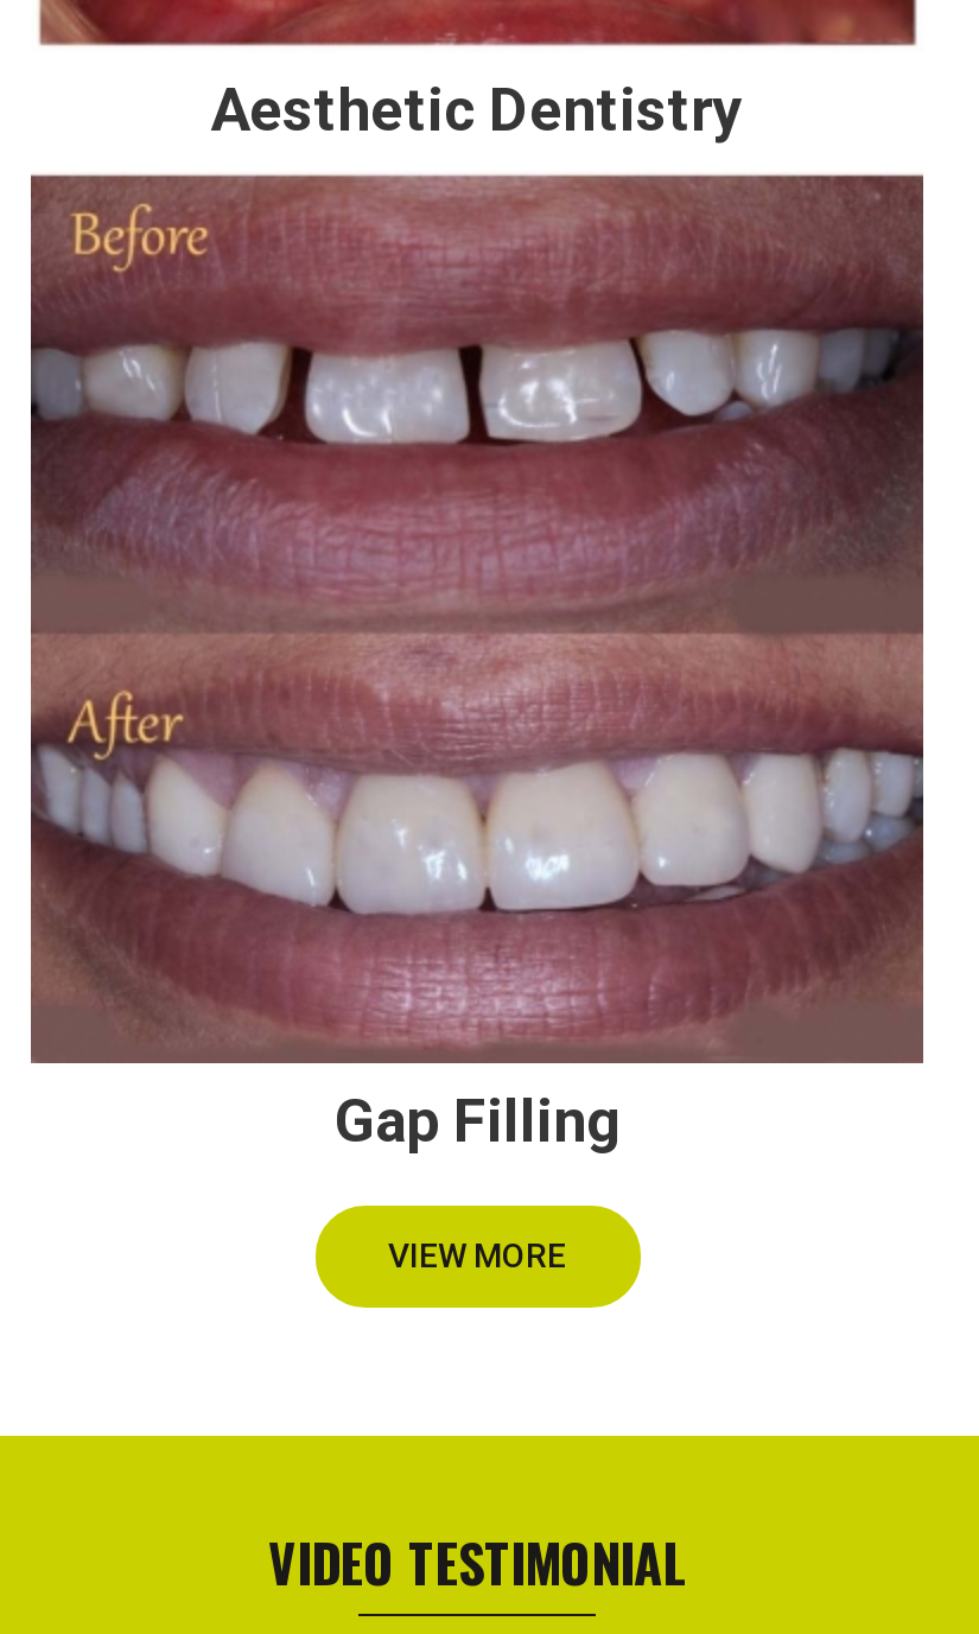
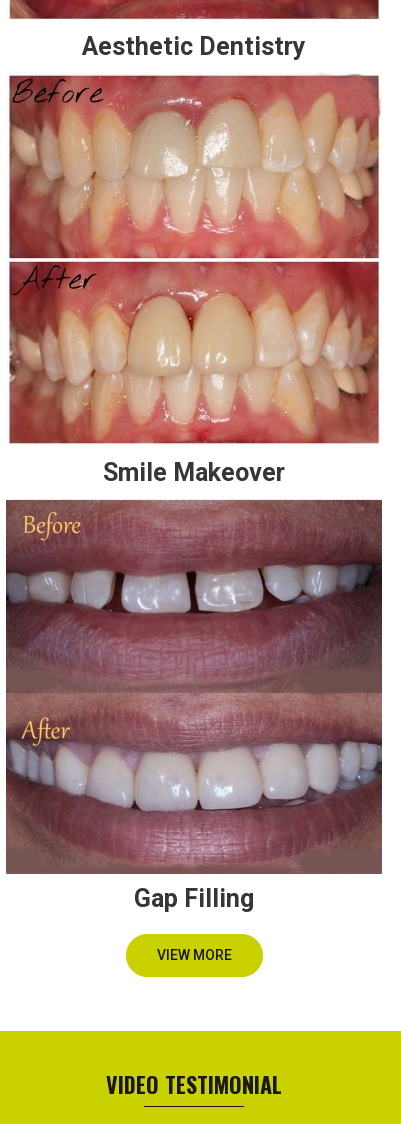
+ [image]
+ Smile Makeover
